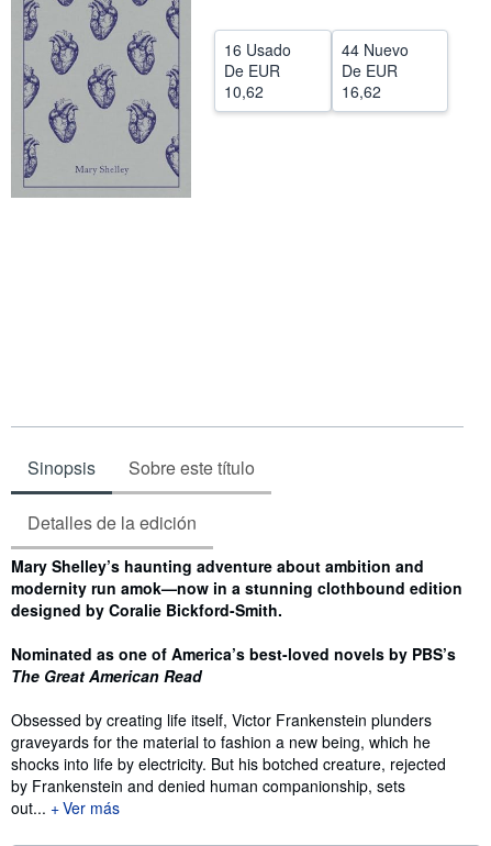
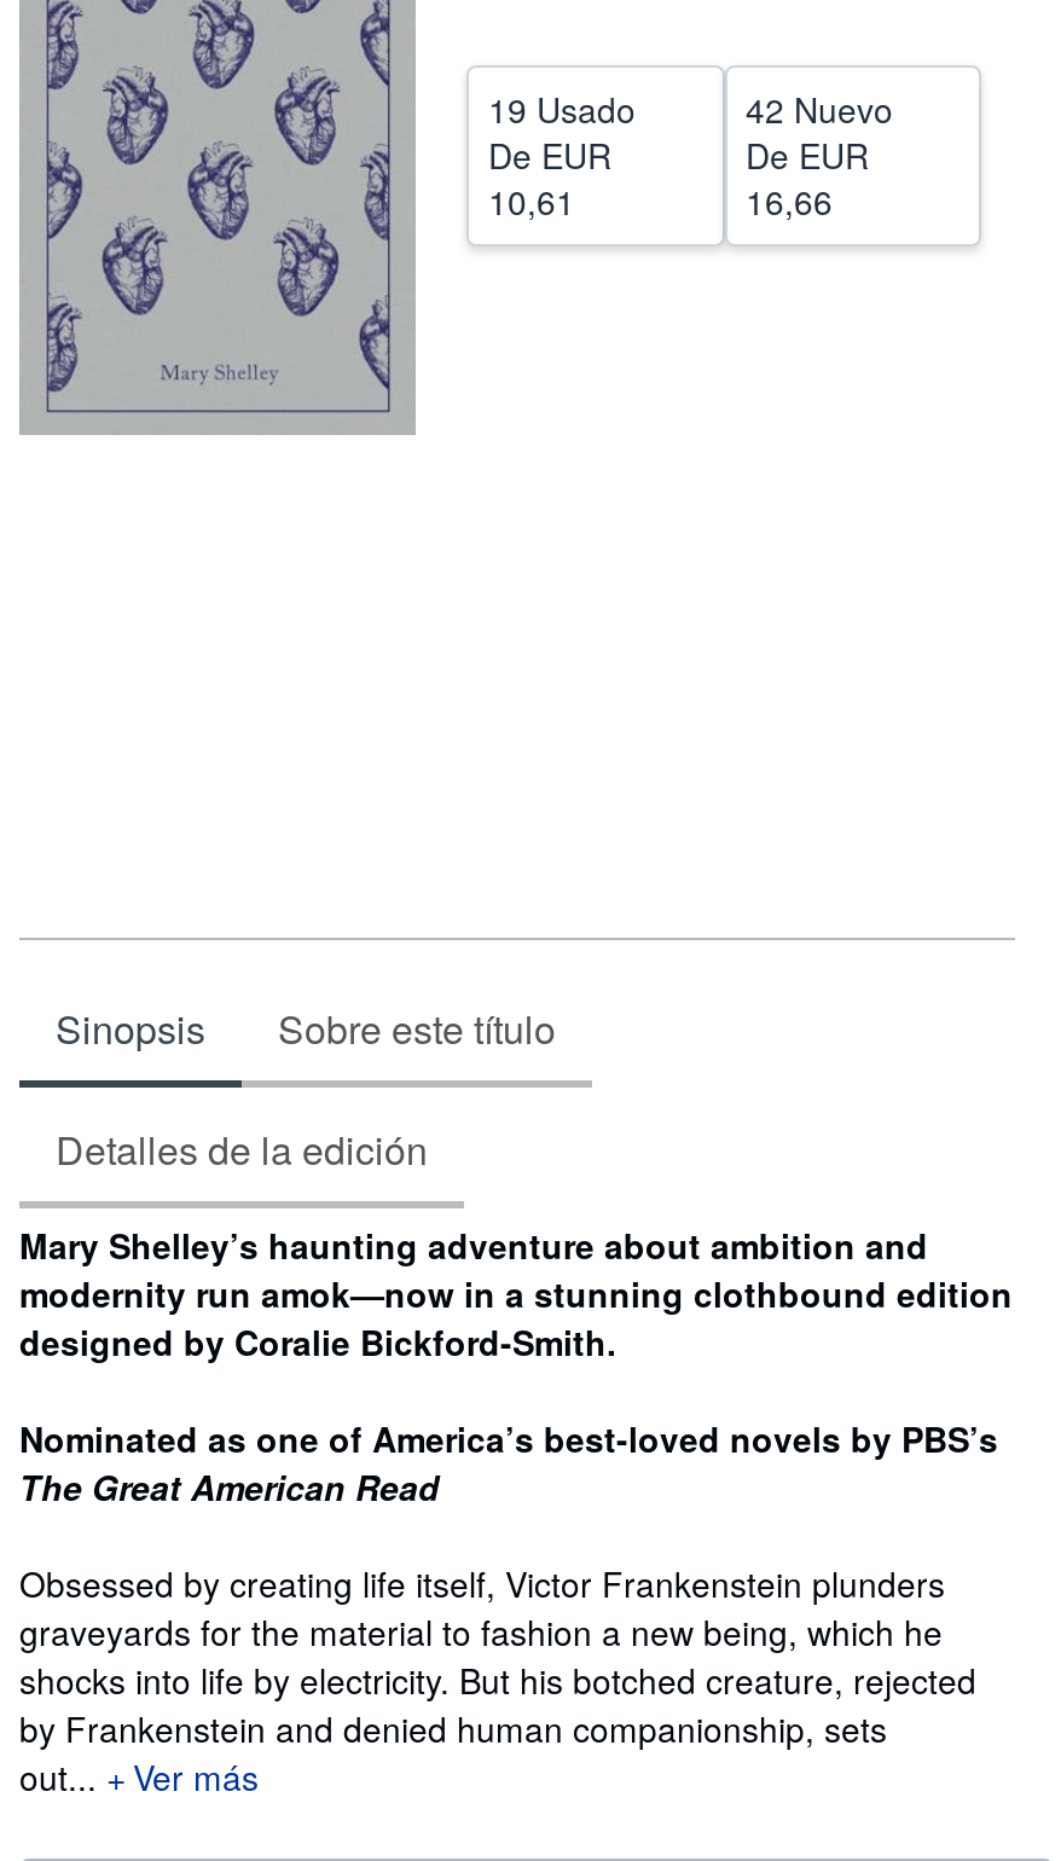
- 16 Usado
+ 19 Usado

- 44 Nuevo
+ 42 Nuevo

- 10,62
+ 10,61

- 16,62
+ 16,66
